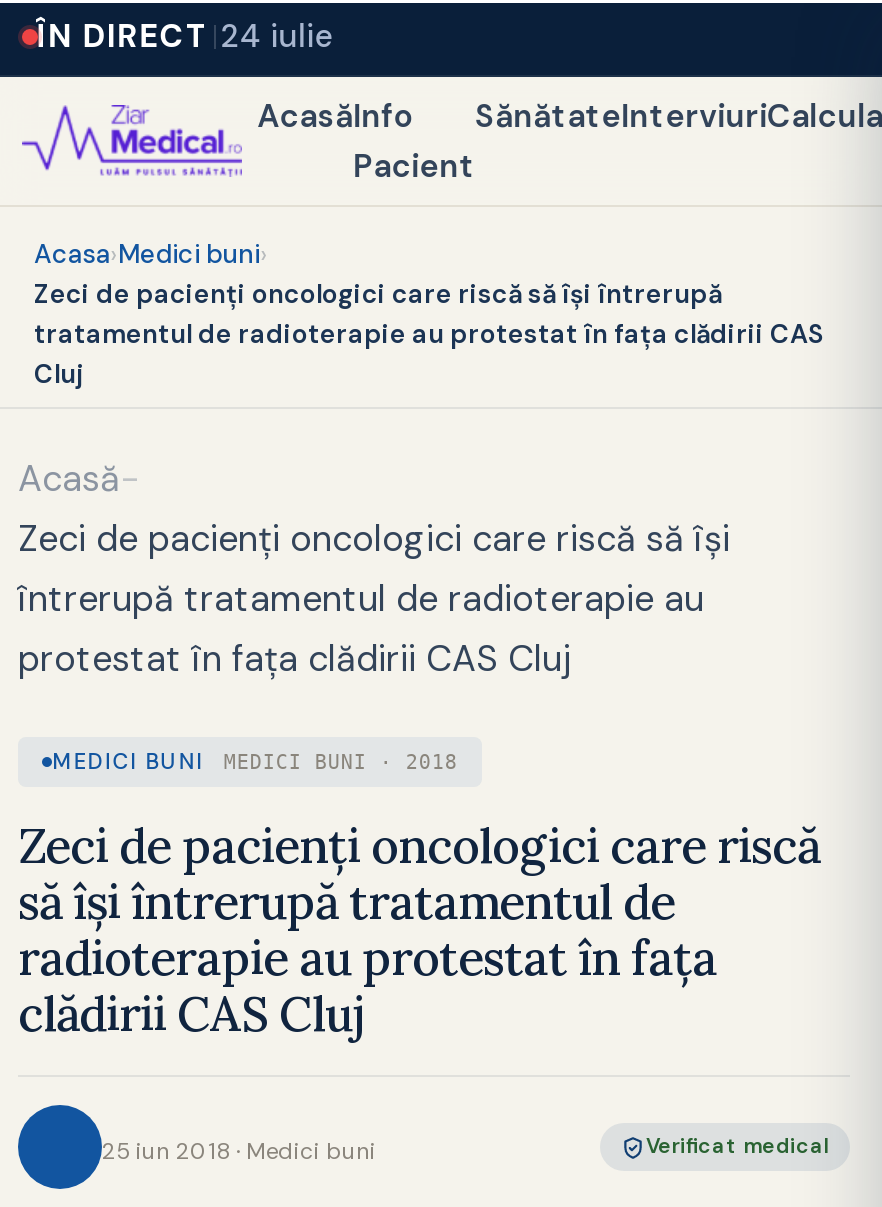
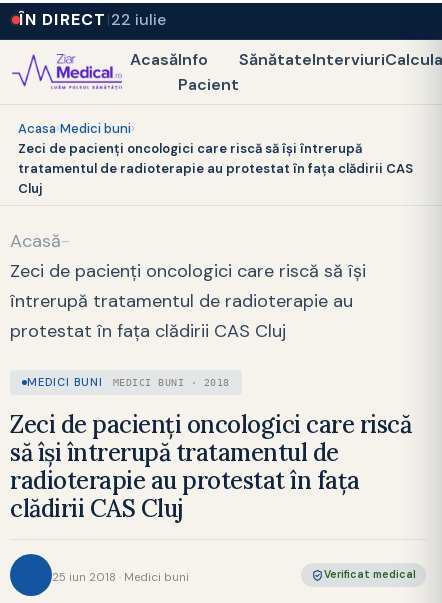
- ÎN DIRECT 24 iulie
+ ÎN DIRECT 22 iulie
